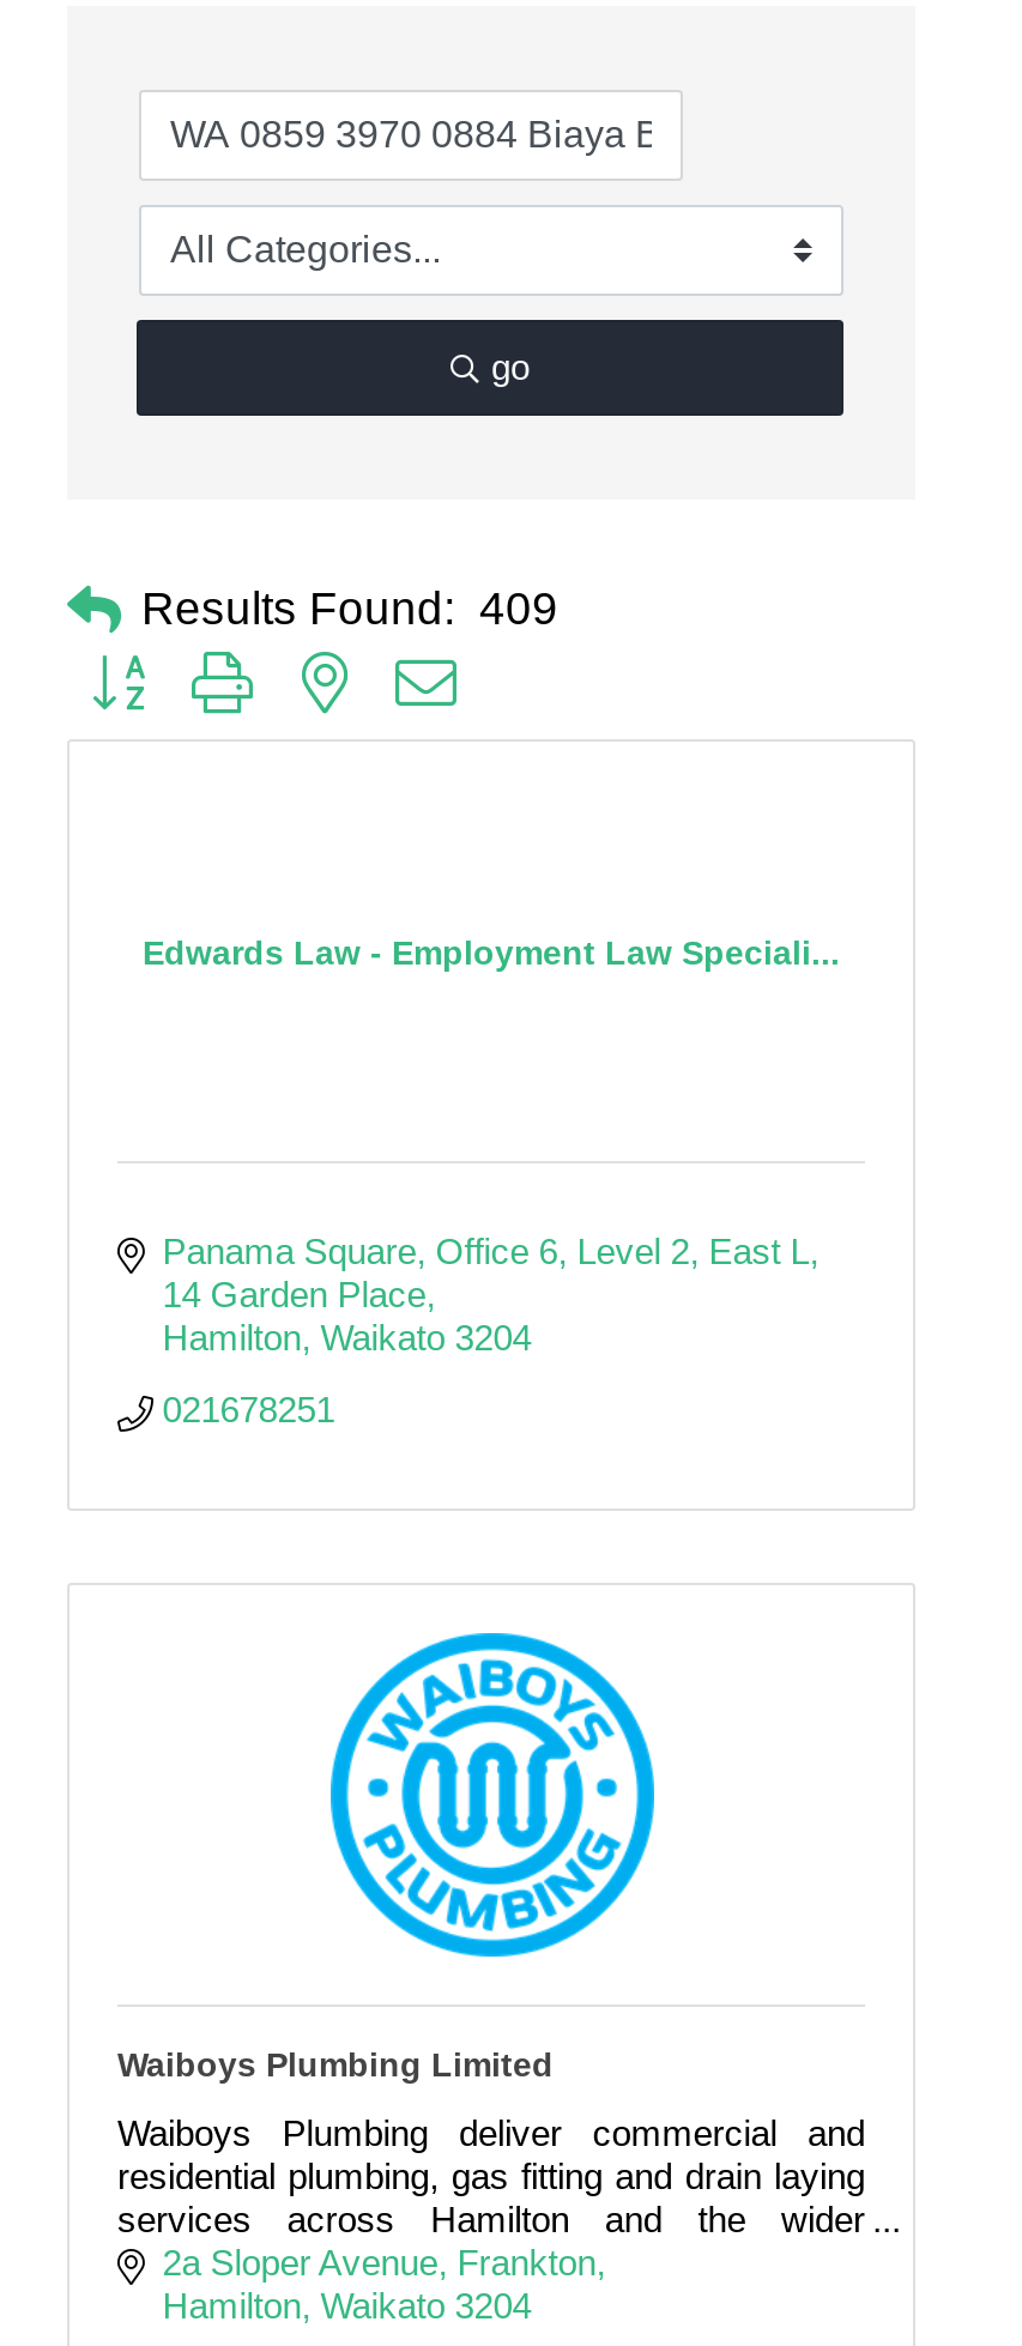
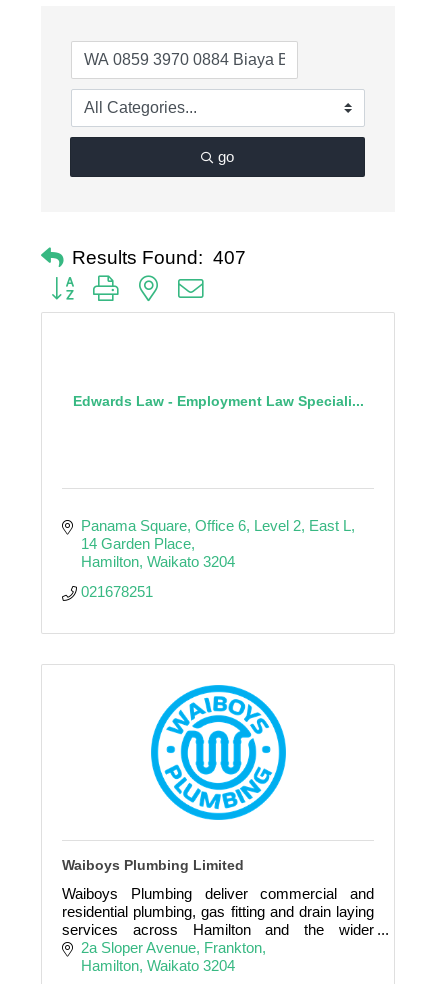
- Results Found: 409
+ Results Found: 407
